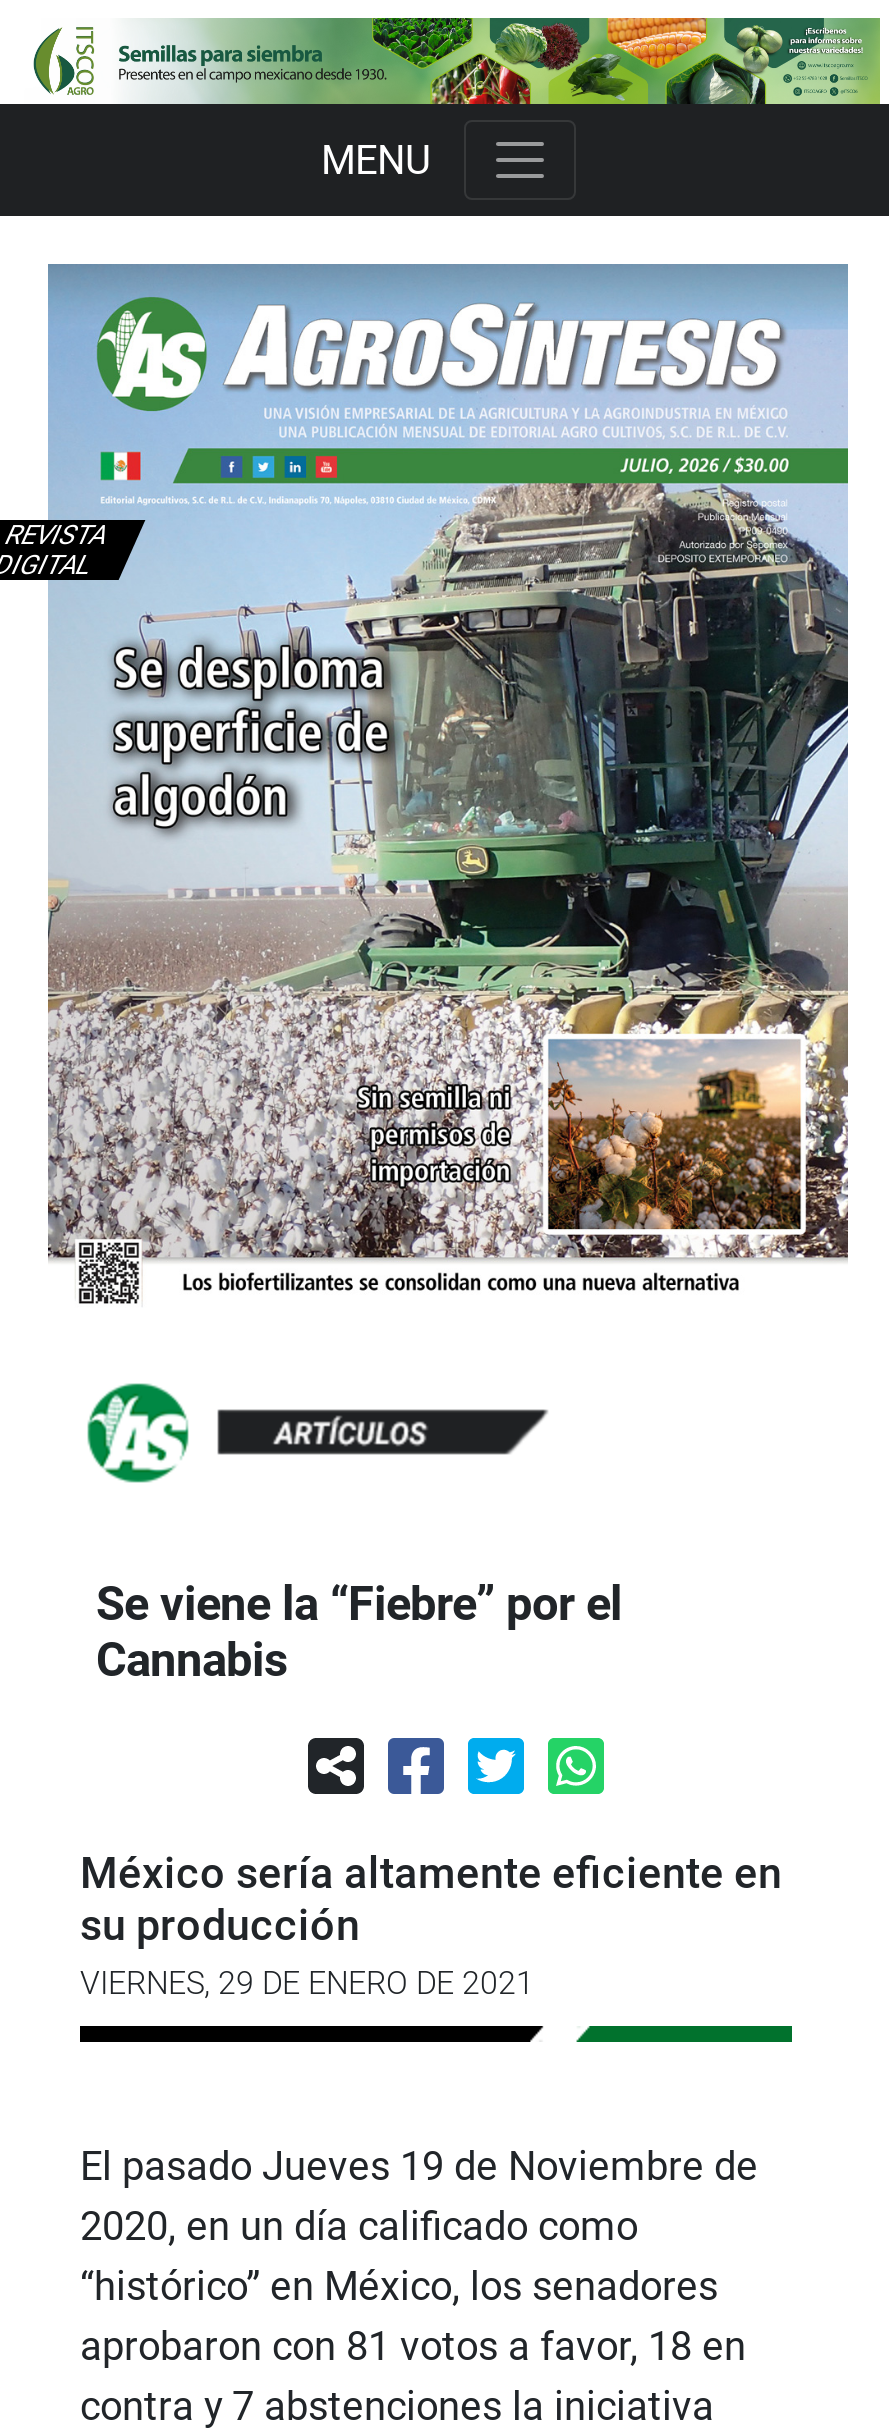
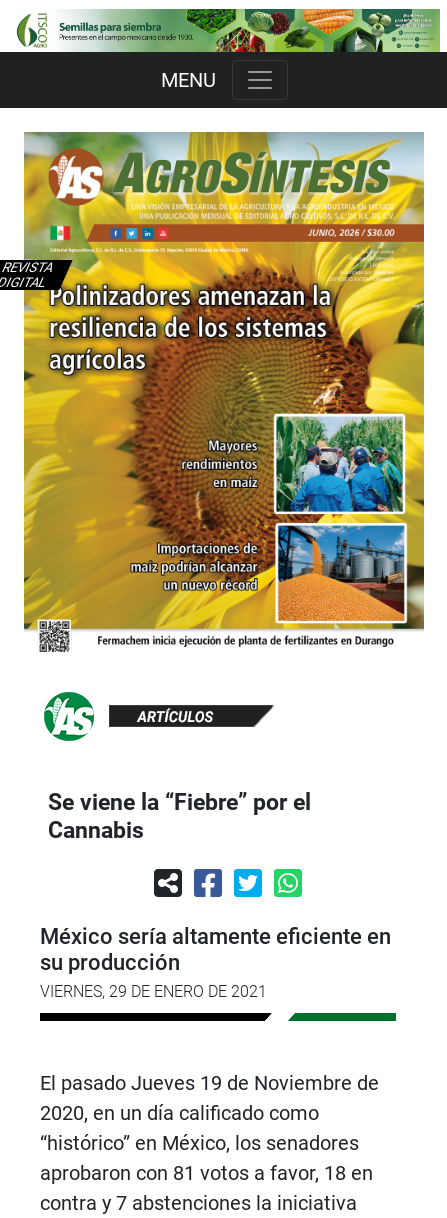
- [image]
+ [image]
